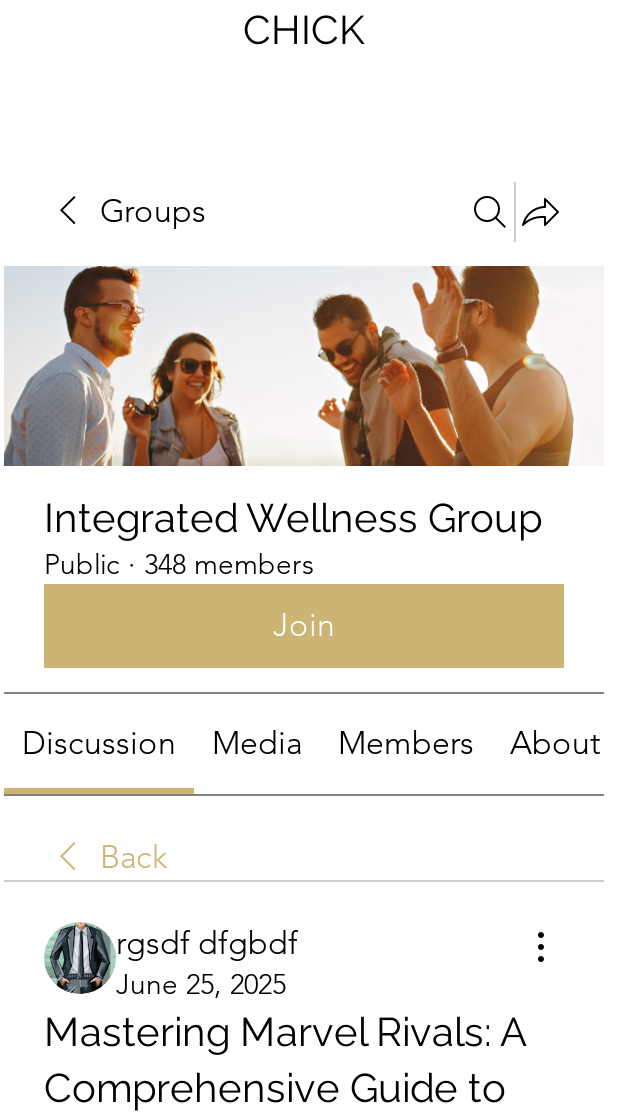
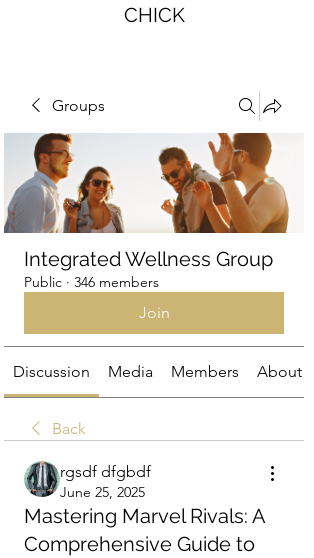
- Public · 348 members
+ Public · 346 members
